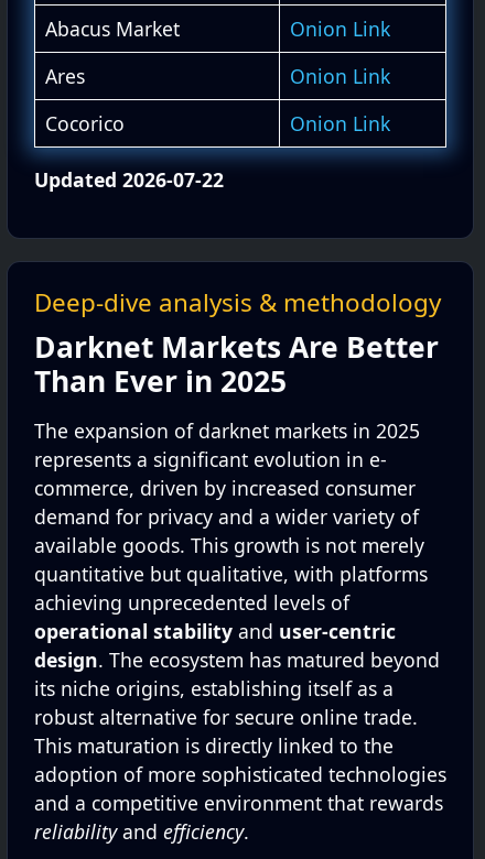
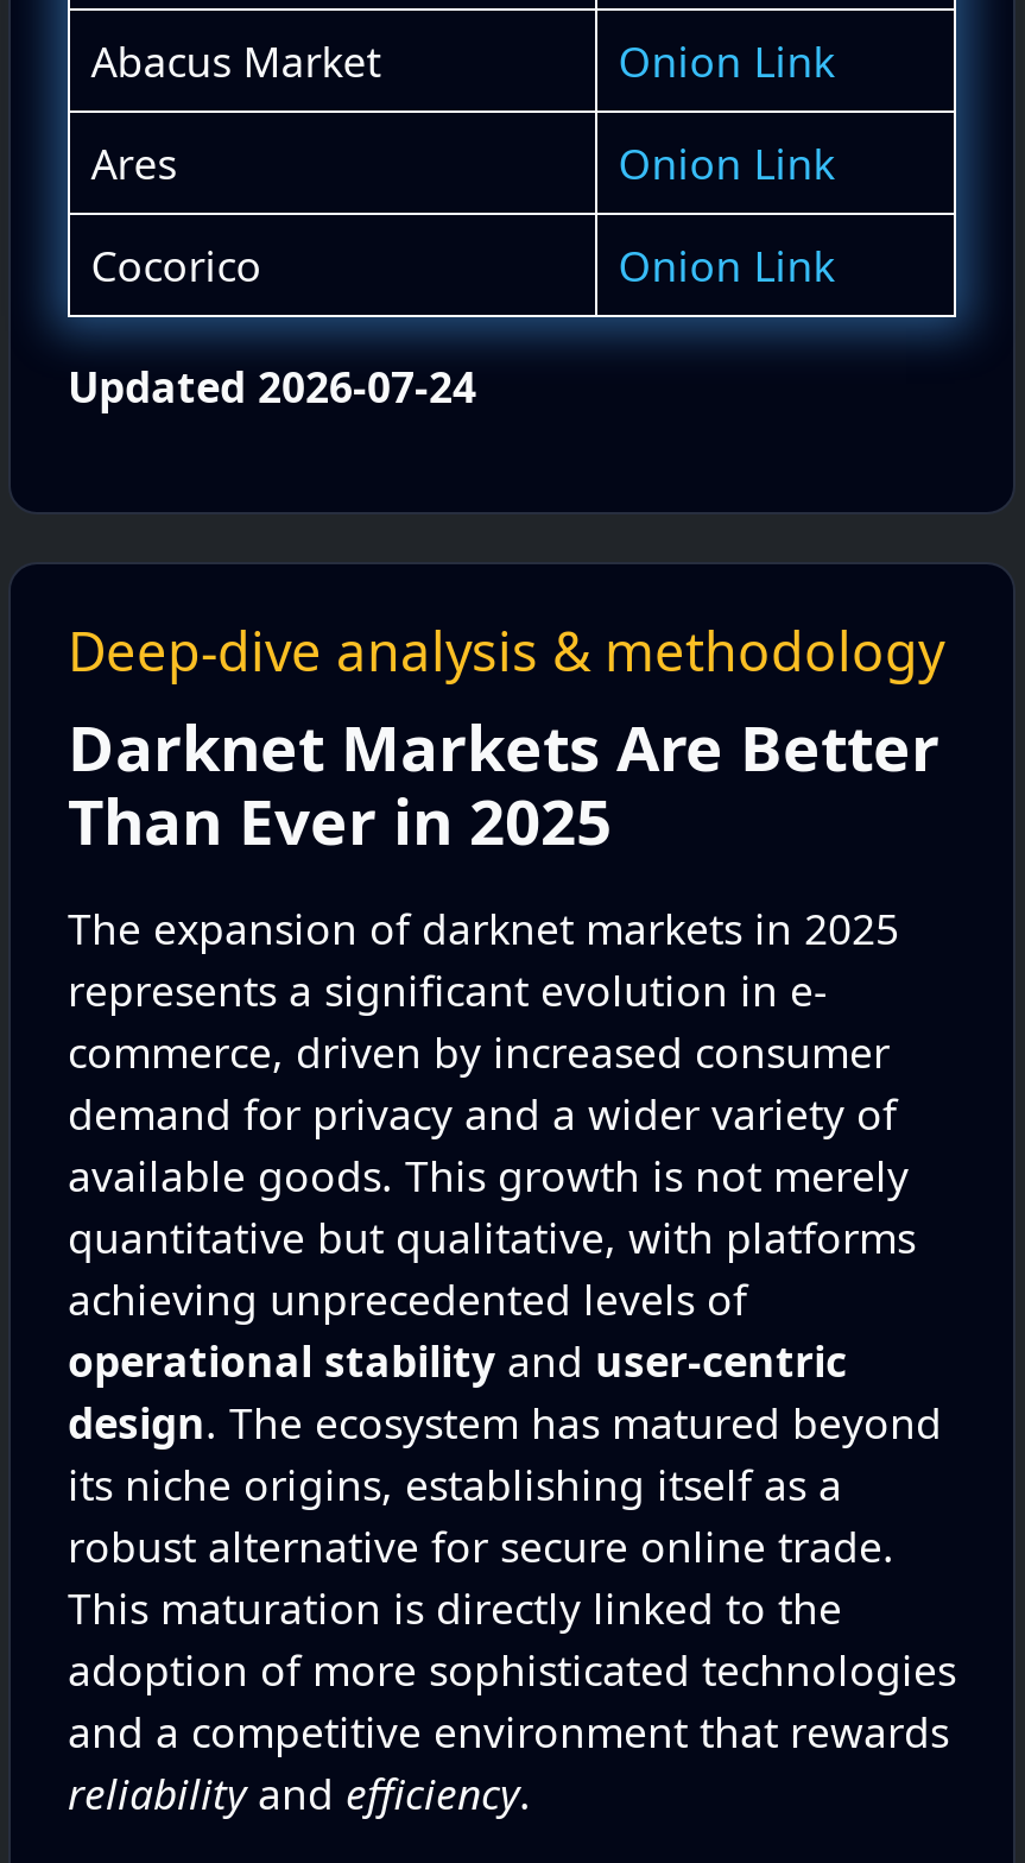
- Updated 2026-07-22
+ Updated 2026-07-24
